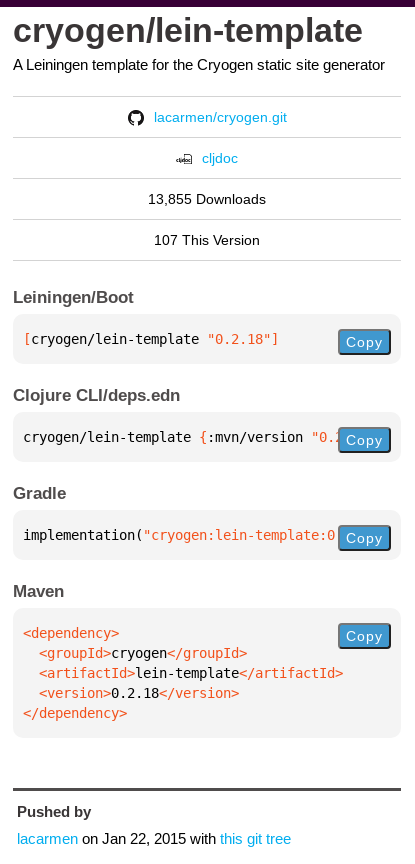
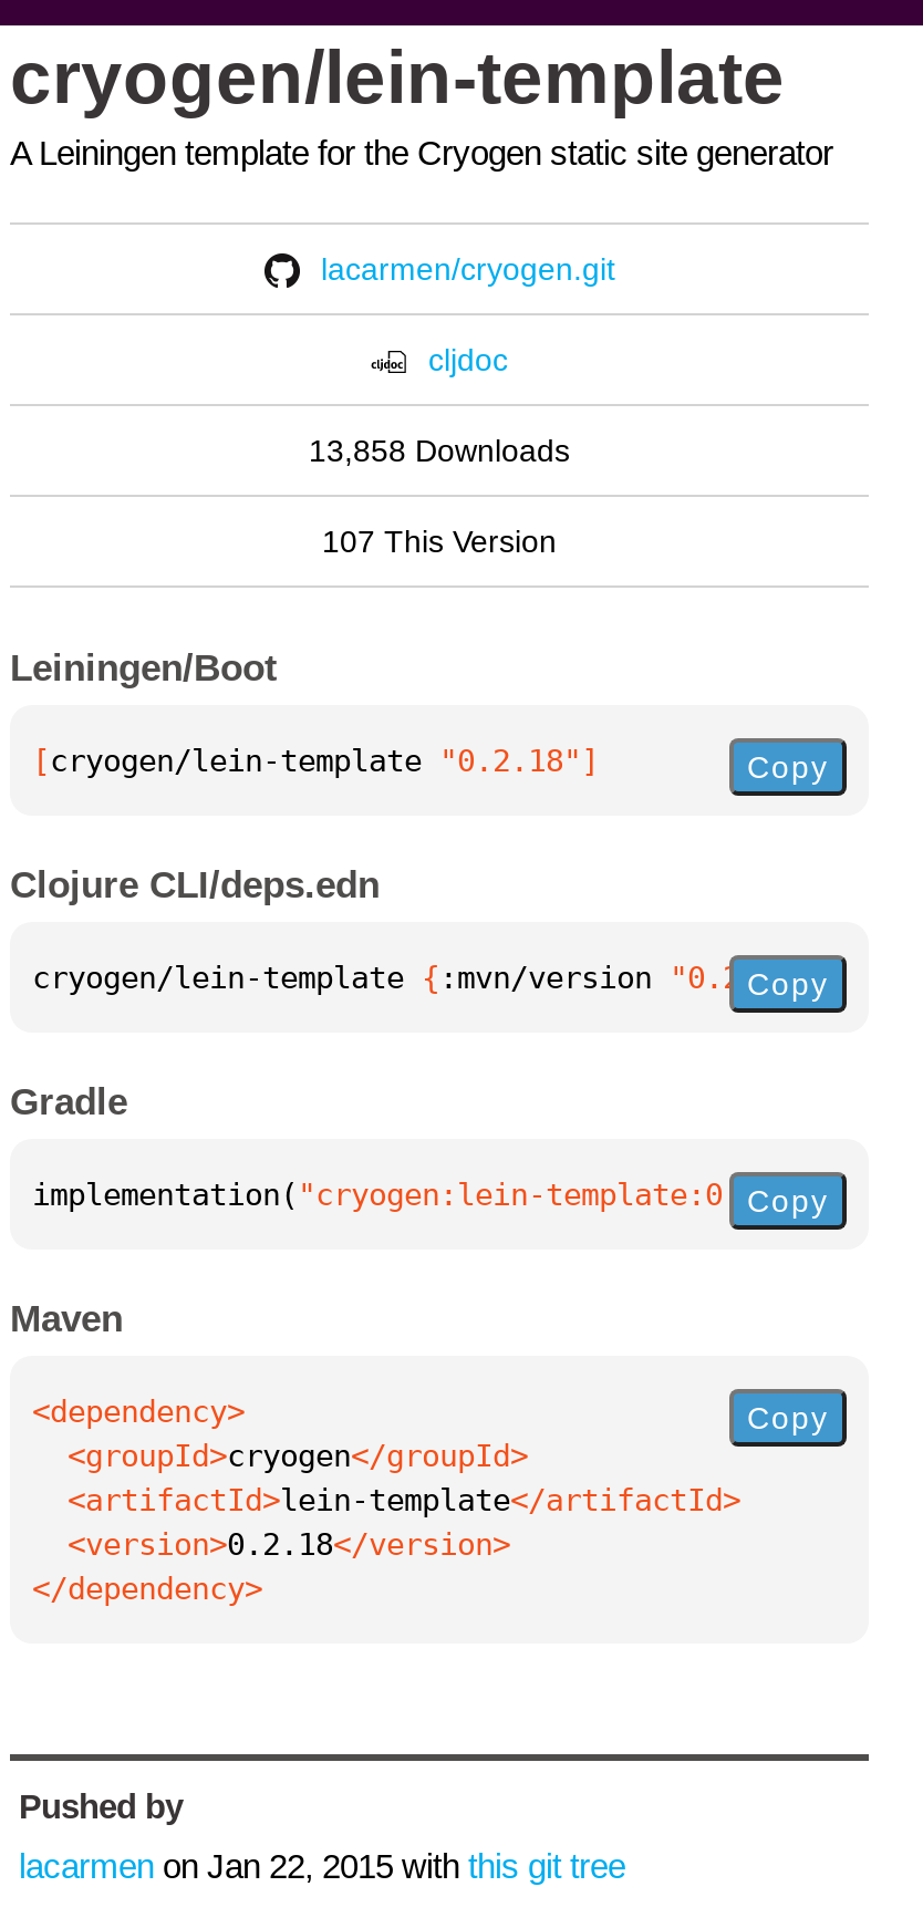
- 13,855 Downloads
+ 13,858 Downloads
